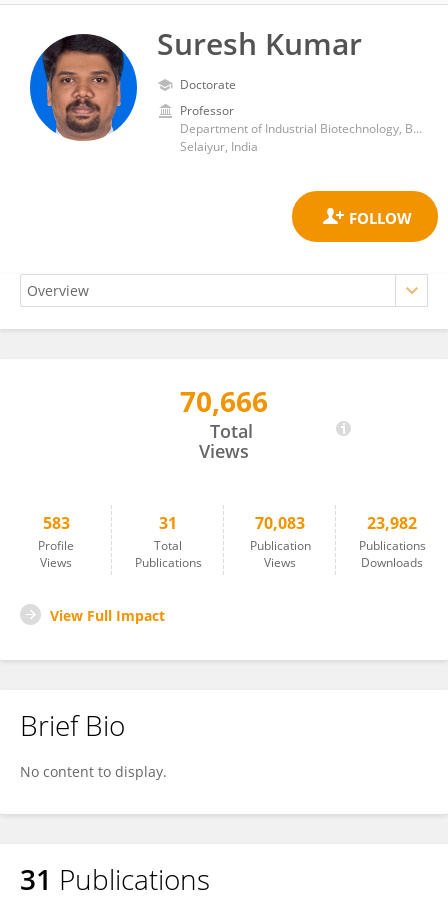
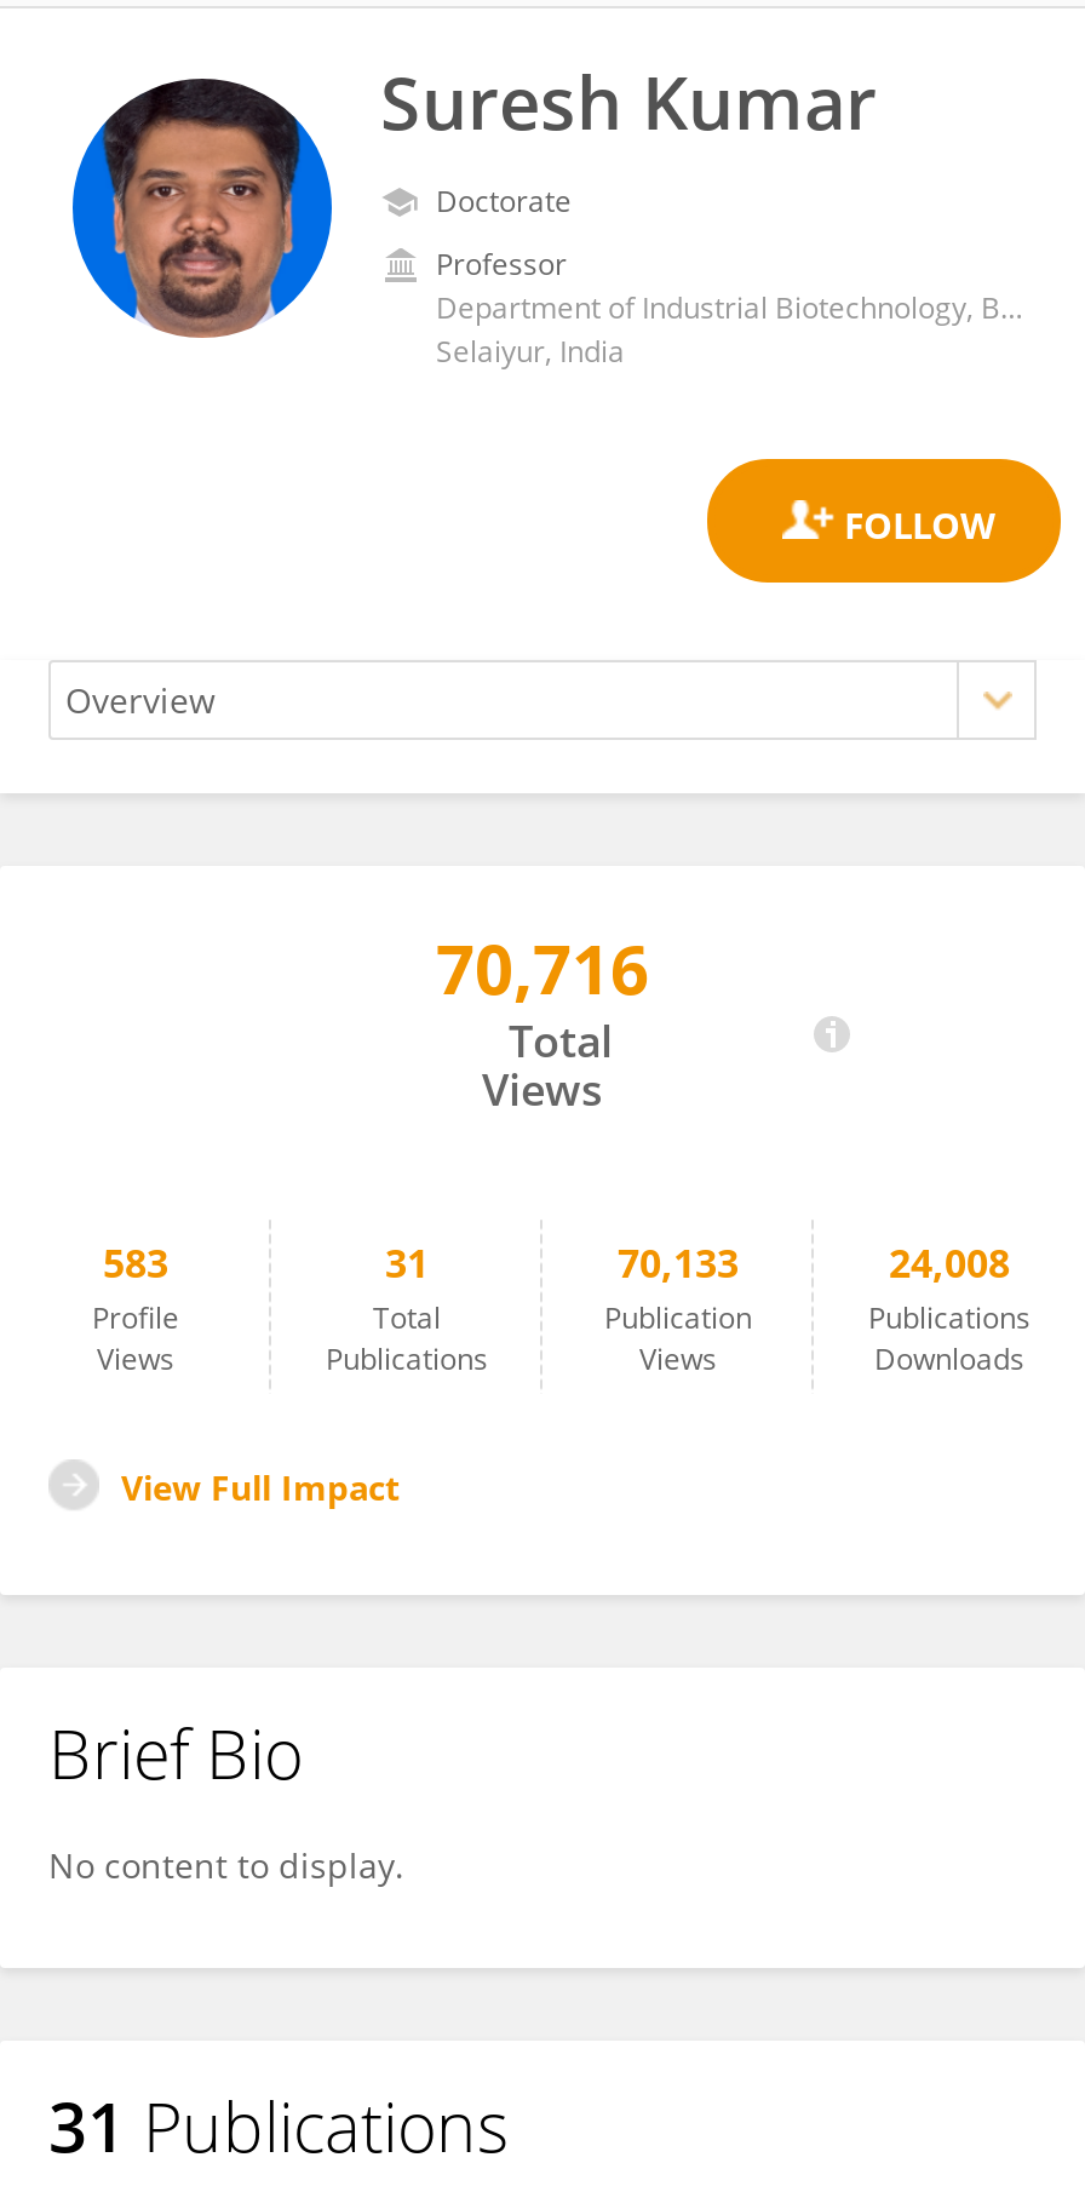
- 70,666
+ 70,716

- 70,083
+ 70,133

- 23,982
+ 24,008
